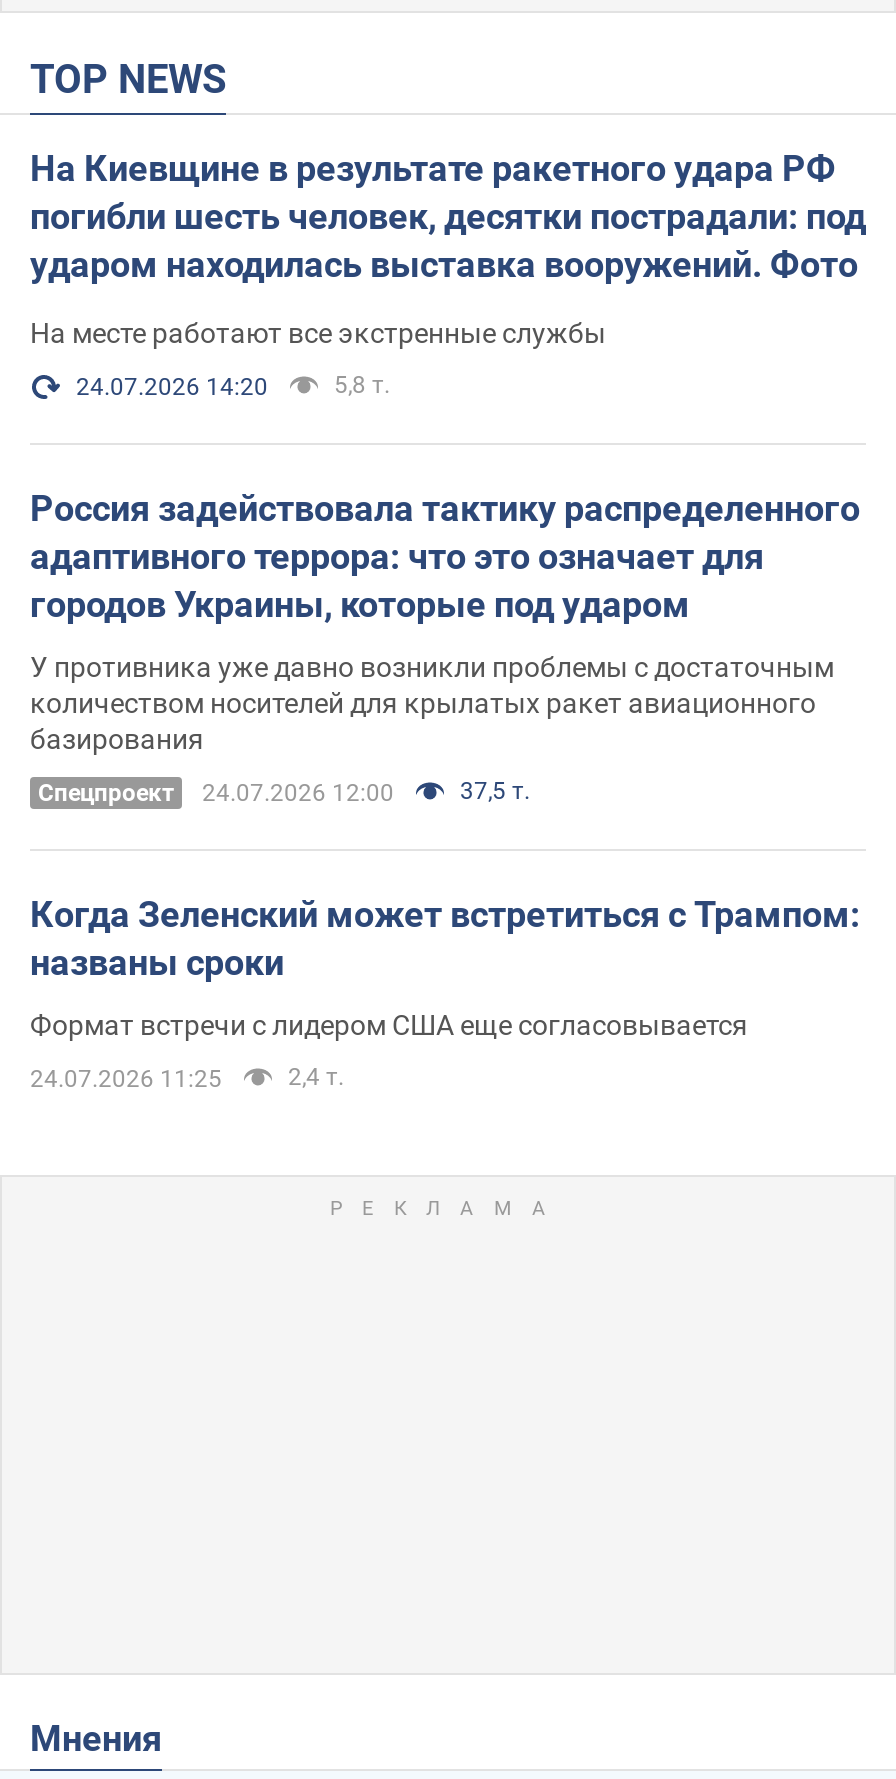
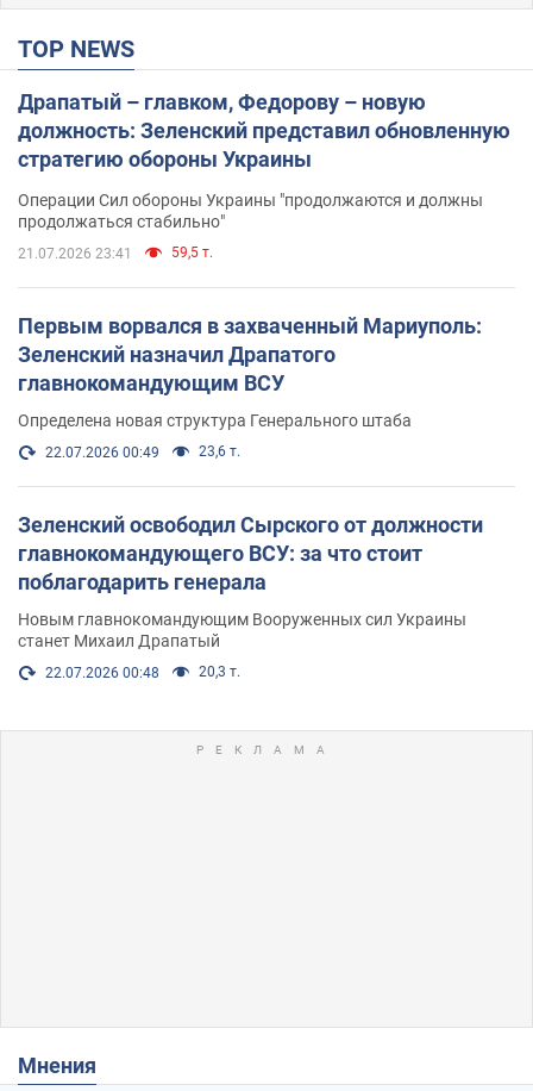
- На Киевщине в результате ракетного удара РФ
- погибли шесть человек, десятки пострадали: под
- ударом находилась выставка вооружений. Фото
+ Драпатый – главком, Федорову – новую
+ должность: Зеленский представил обновленную
+ стратегию обороны Украины

- На месте работают все экстренные службы
+ Операции Сил обороны Украины "продолжаются и должны
+ продолжаться стабильно"

- 24.07.2026 14:20
- 5,8 т.
+ 21.07.2026 23:41
+ 59,5 т.

- Россия задействовала тактику распределенного
- адаптивного террора: что это означает для
- городов Украины, которые под ударом
+ Первым ворвался в захваченный Мариуполь:
+ Зеленский назначил Драпатого
+ главнокомандующим ВСУ

- У противника уже давно возникли проблемы с достаточным
- количеством носителей для крылатых ракет авиационного
- базирования
+ Определена новая структура Генерального штаба

- Спецпроект
- 24.07.2026 12:00
- 37,5 т.
+ 22.07.2026 00:49
+ 23,6 т.

- Когда Зеленский может встретиться с Трампом:
- названы сроки
+ Зеленский освободил Сырского от должности
+ главнокомандующего ВСУ: за что стоит
+ поблагодарить генерала

- Формат встречи с лидером США еще согласовывается
+ Новым главнокомандующим Вооруженных сил Украины
+ станет Михаил Драпатый

- 24.07.2026 11:25
- 2,4 т.
+ 22.07.2026 00:48
+ 20,3 т.
